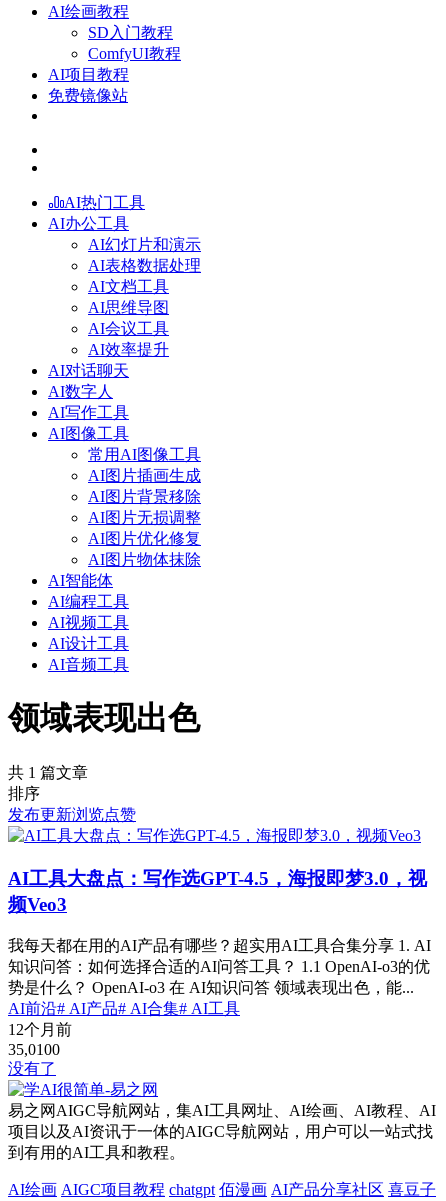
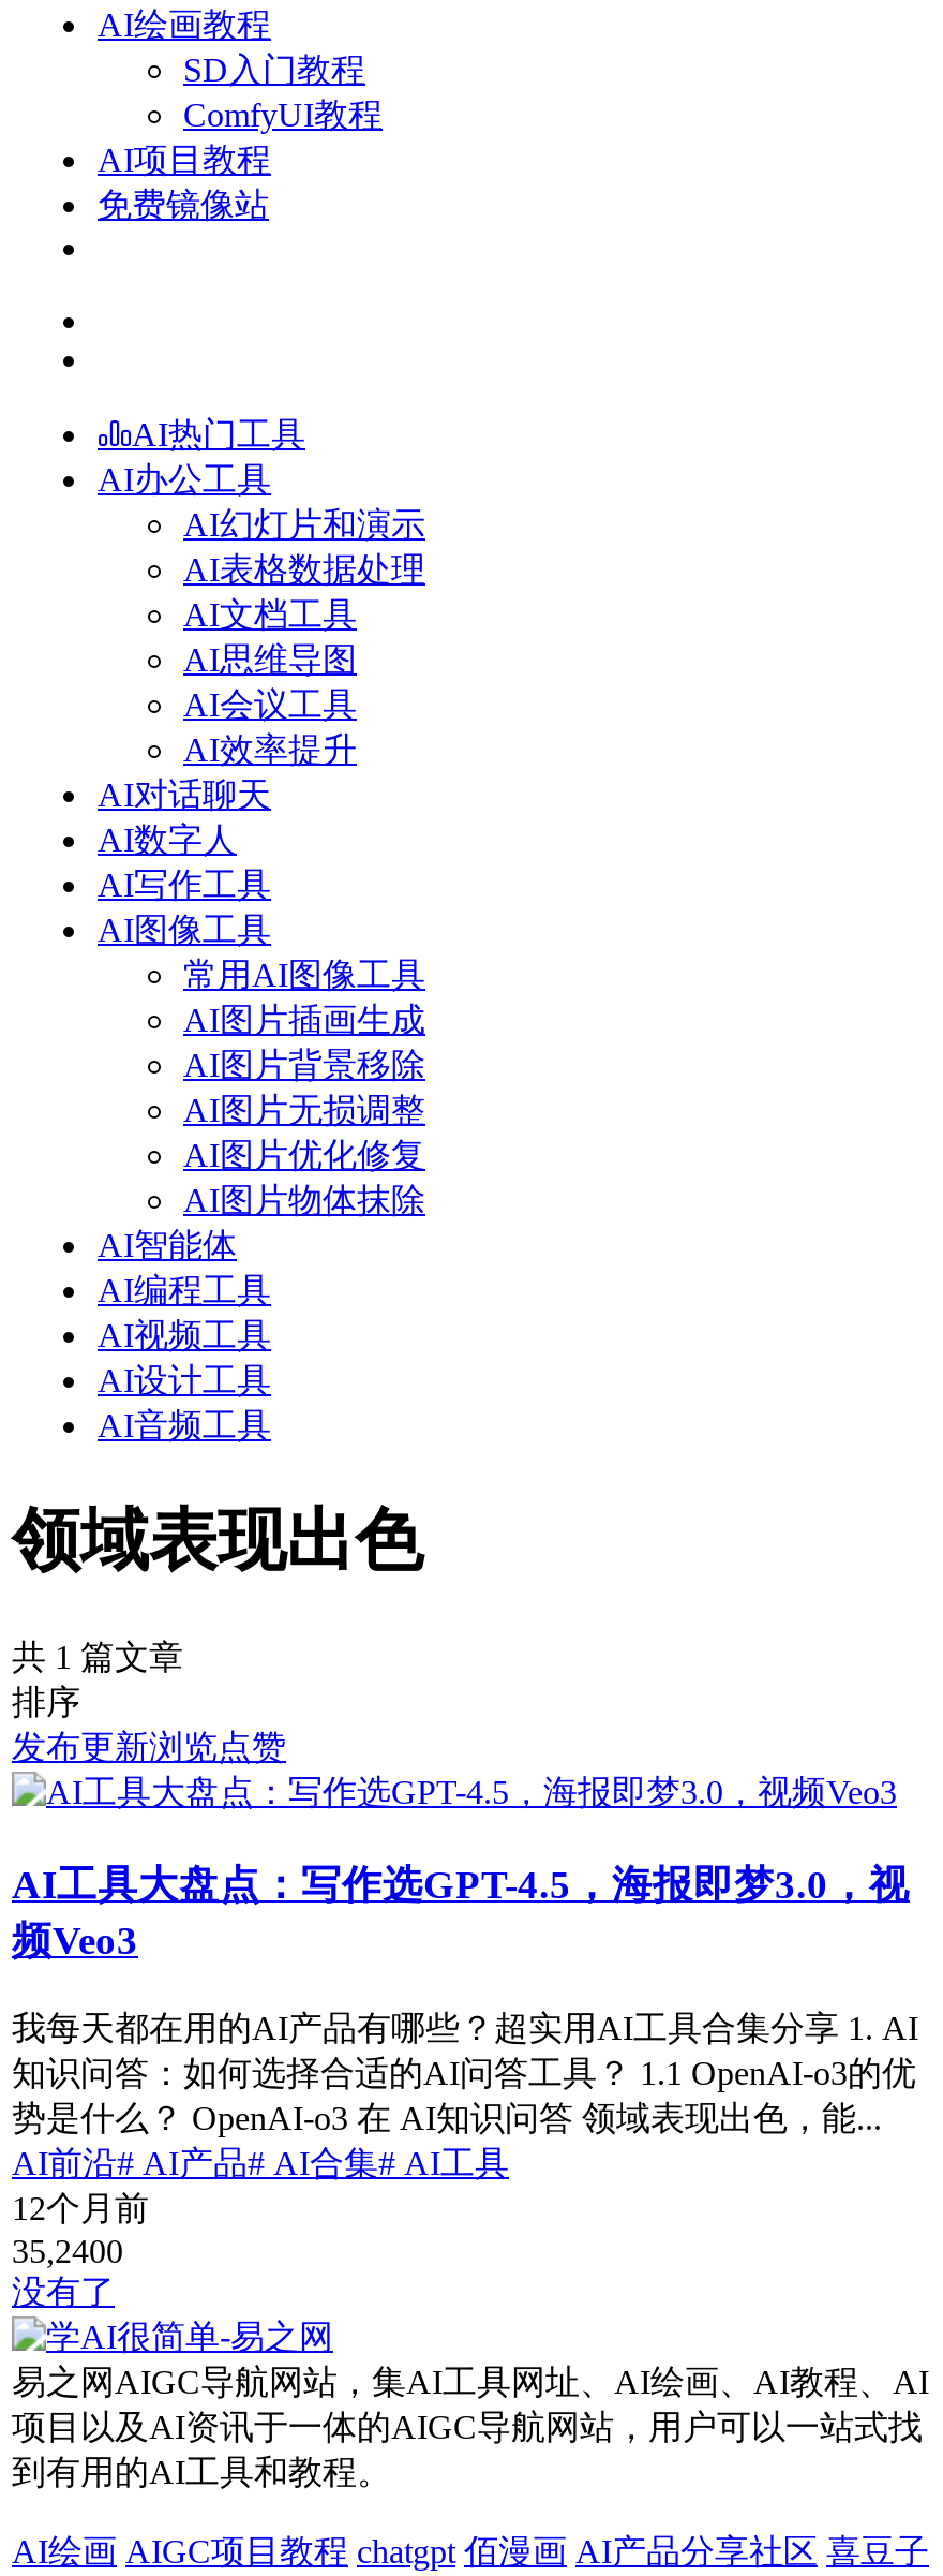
- 35,0100
+ 35,2400
